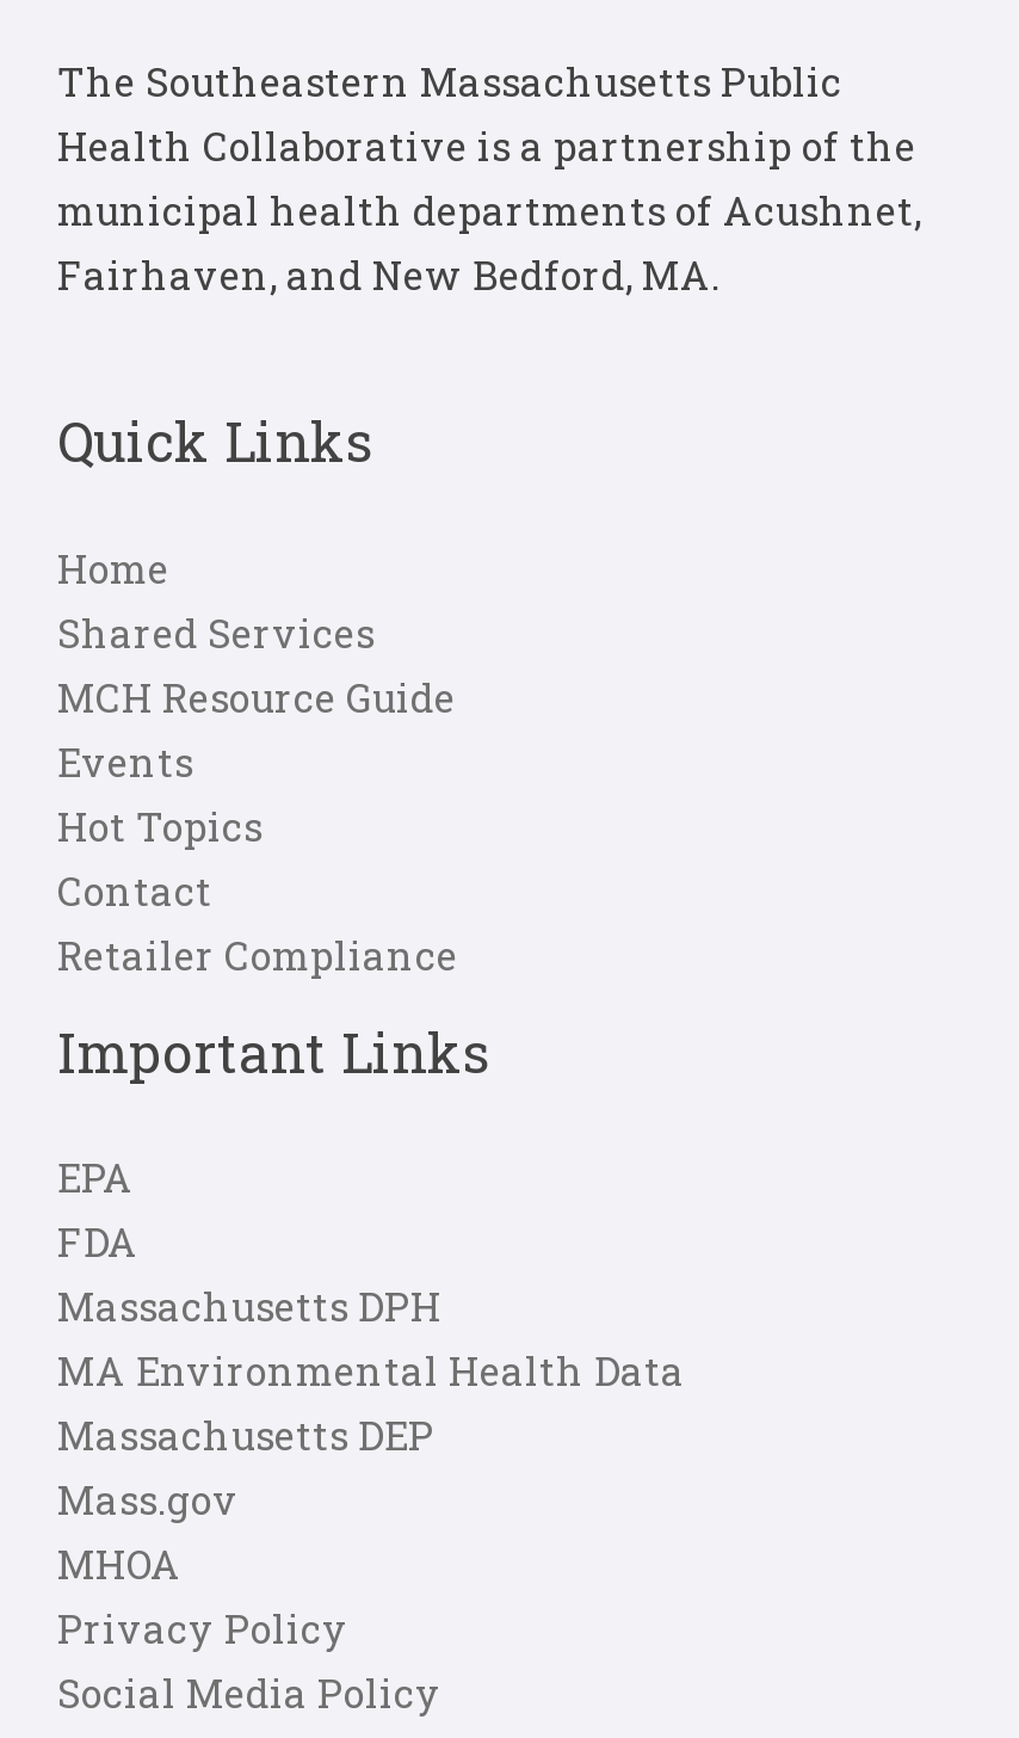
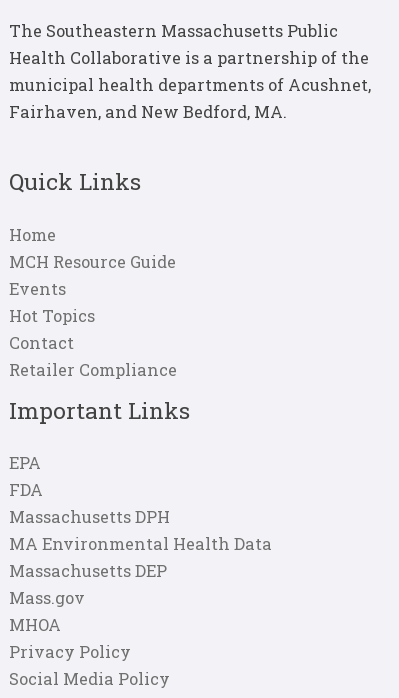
- Shared Services
